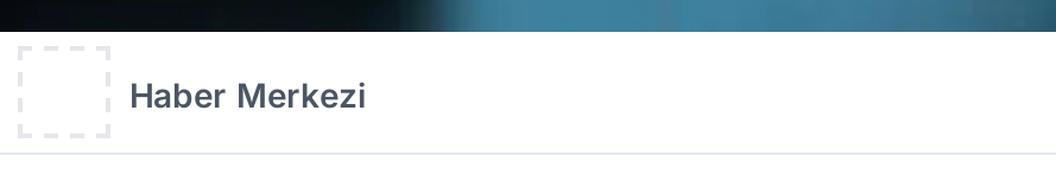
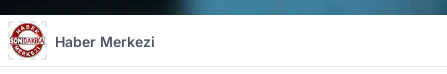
+ [image]
